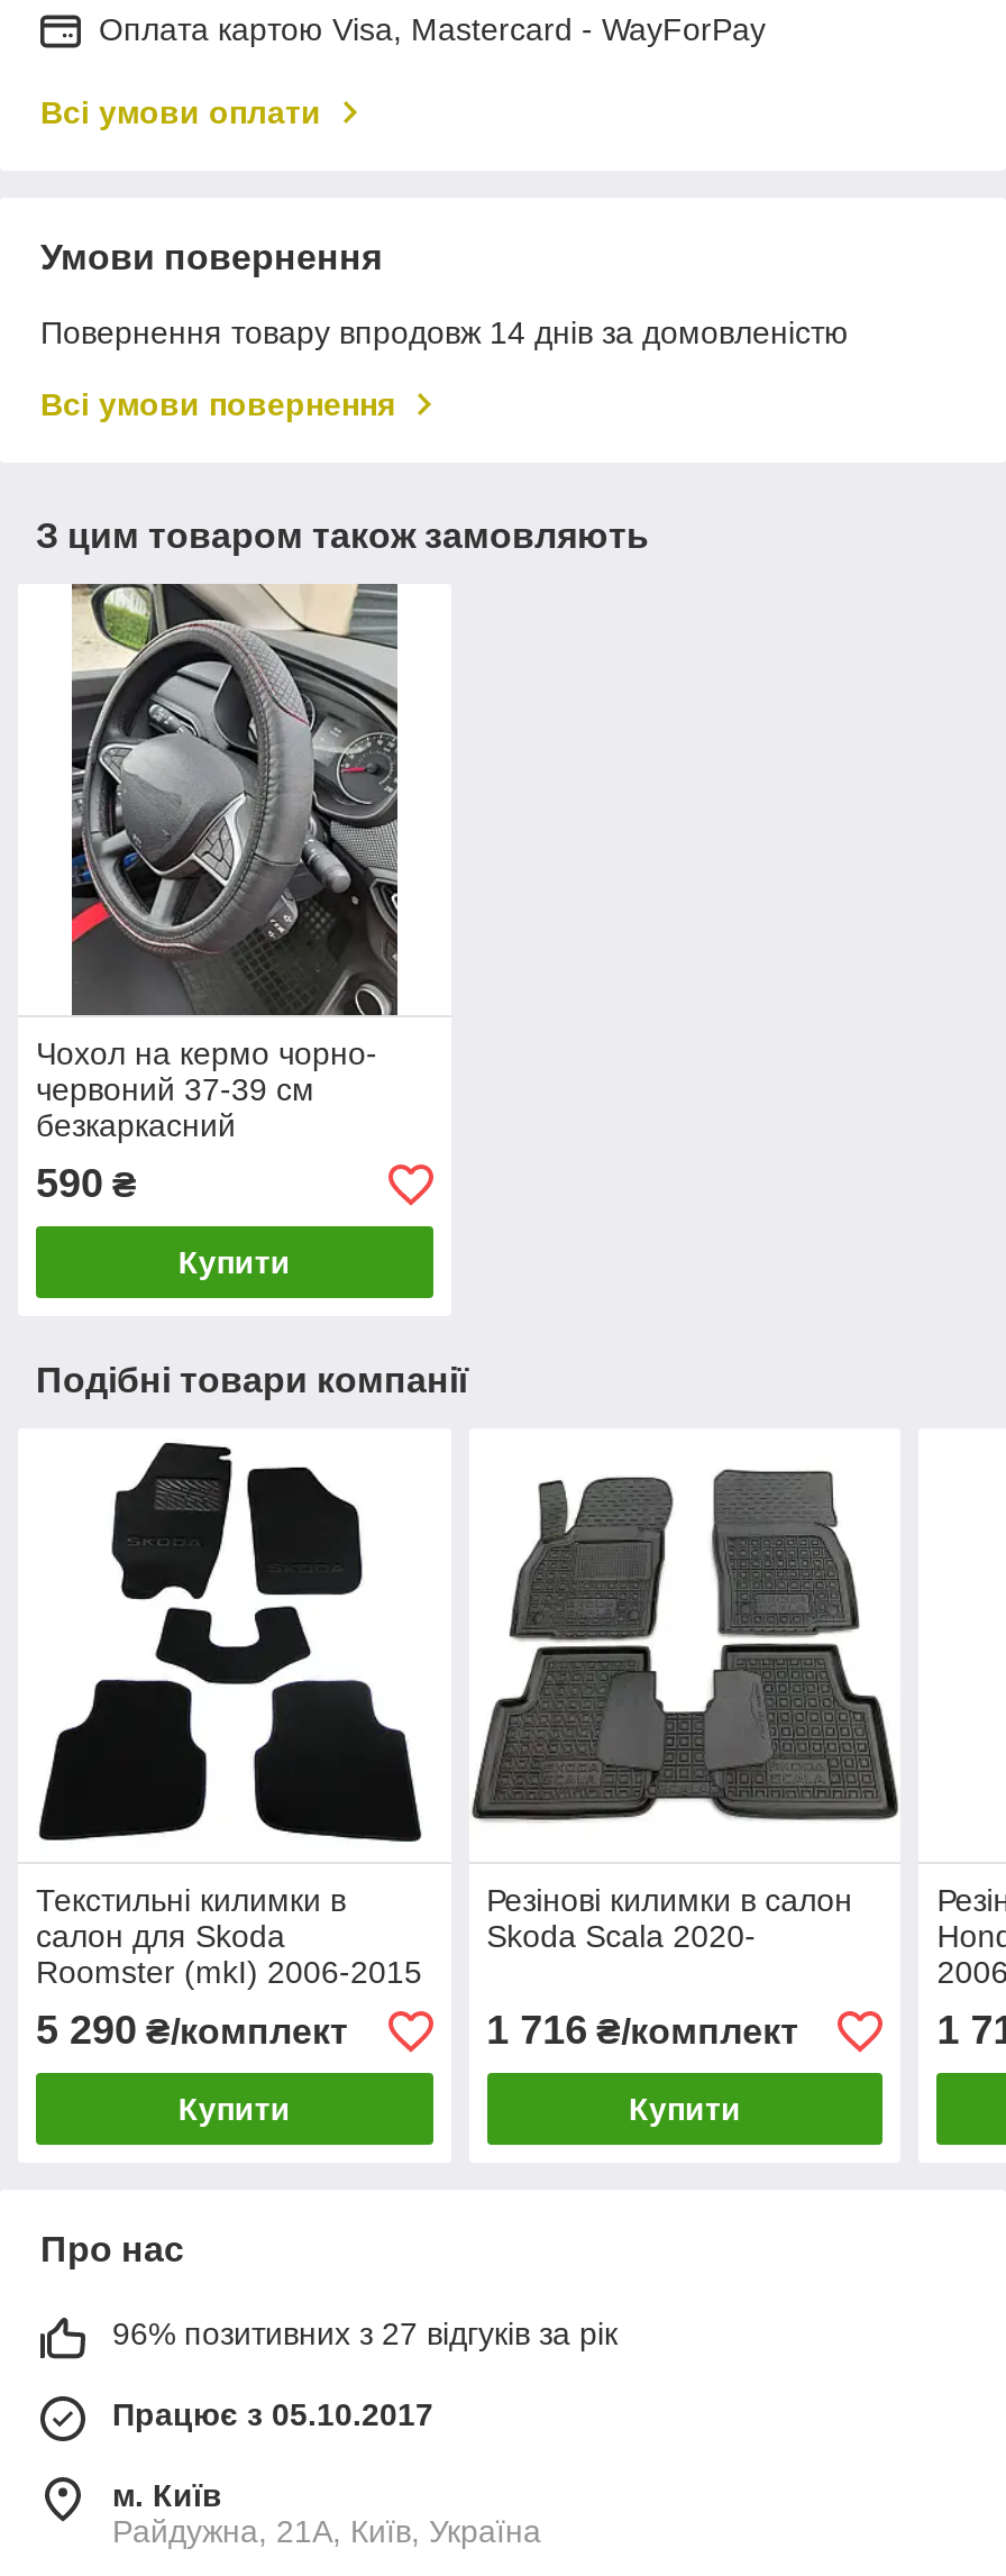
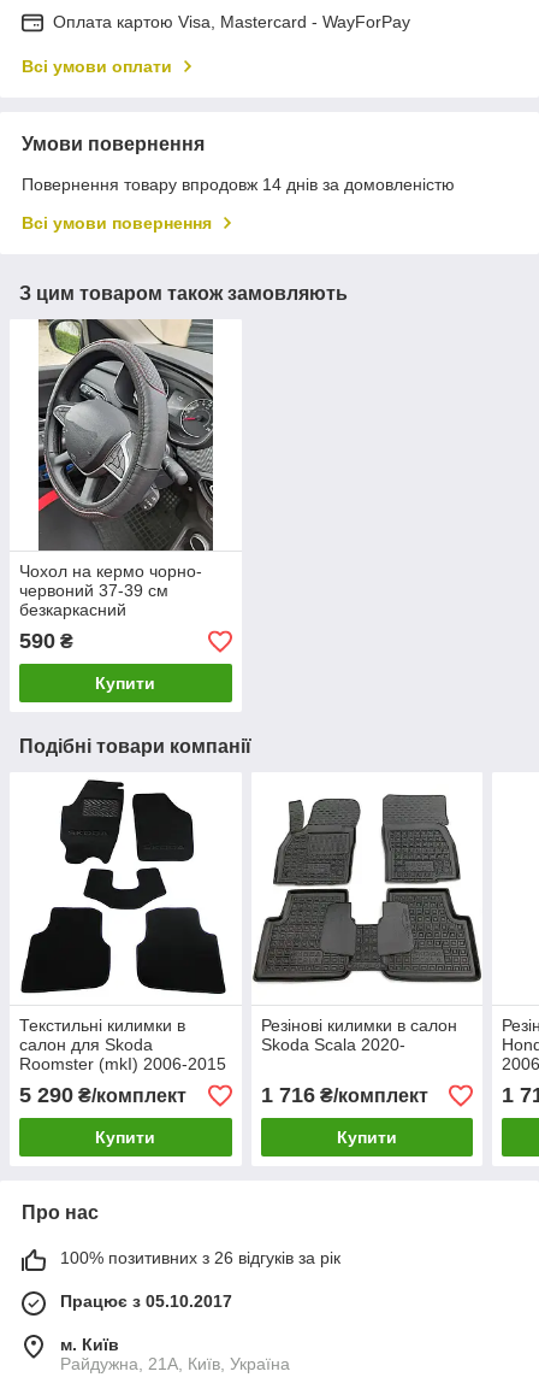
- 96% позитивних з 27 відгуків за рік
+ 100% позитивних з 26 відгуків за рік
